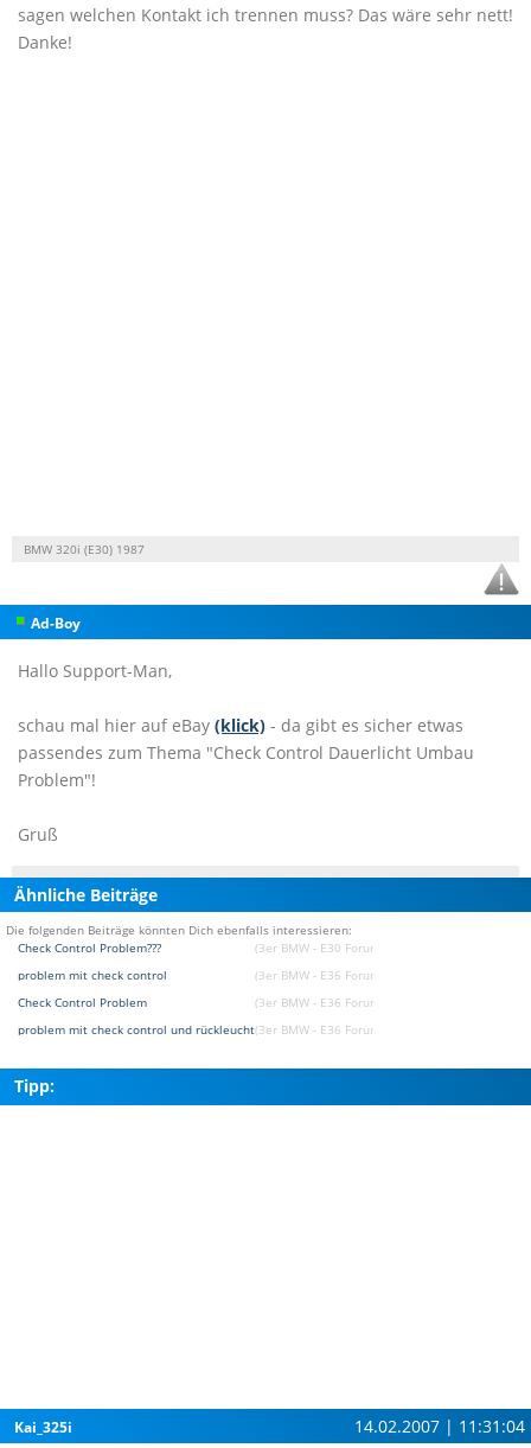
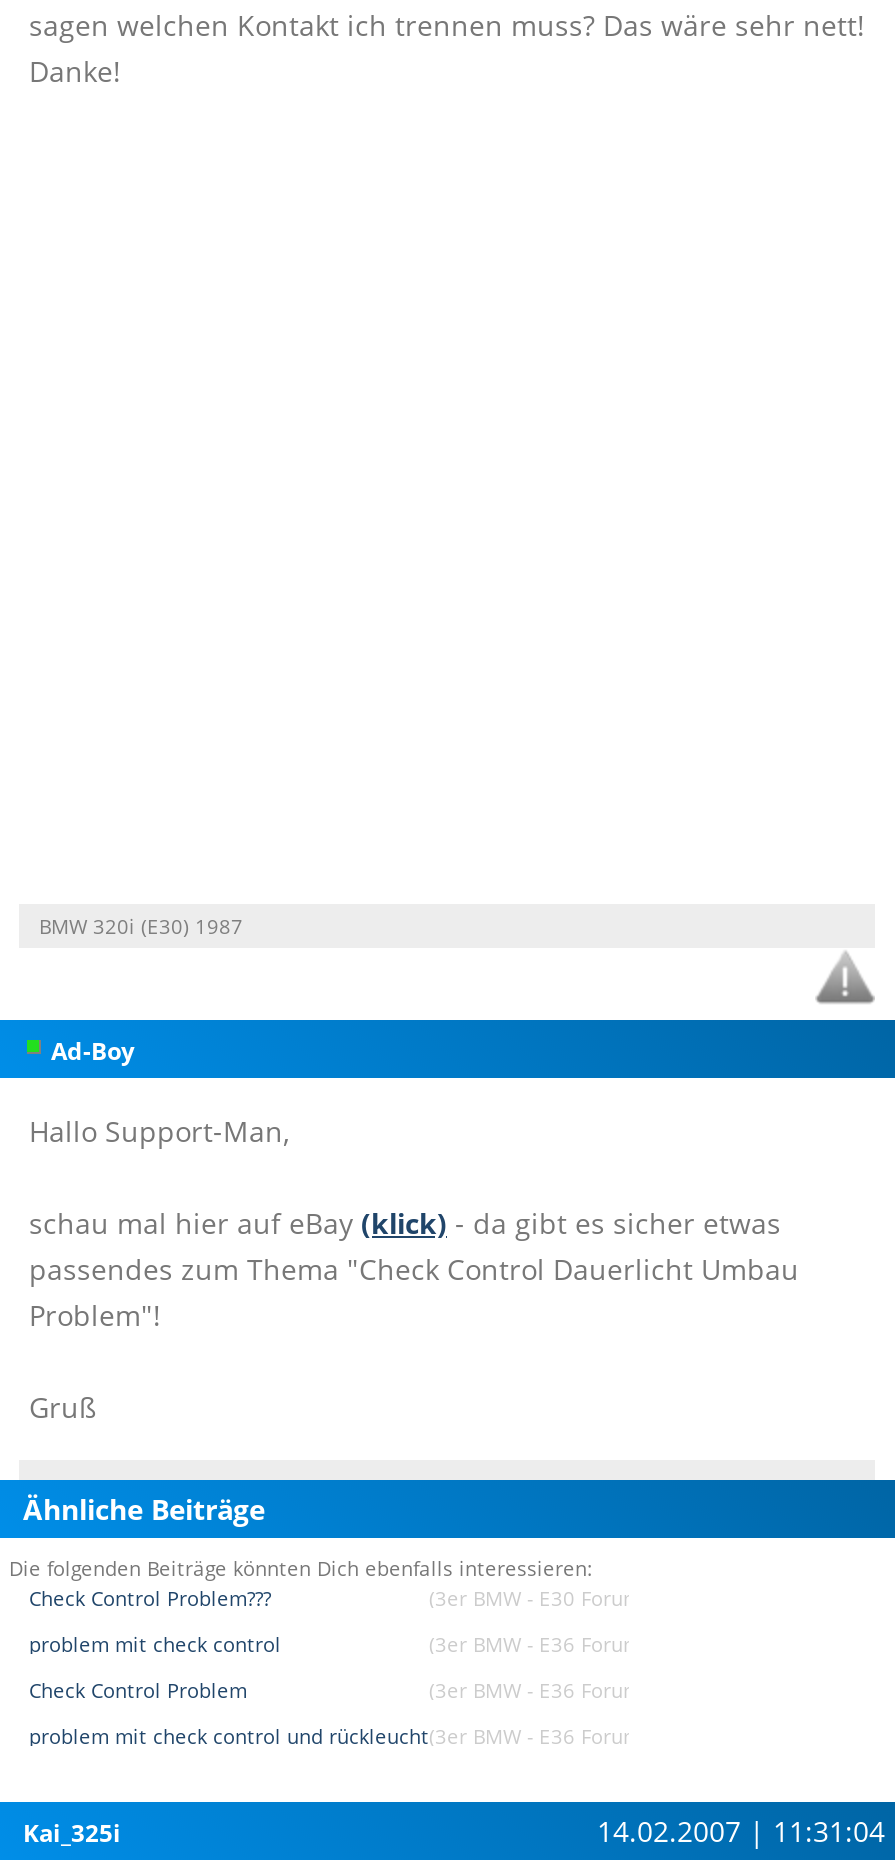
- Tipp:
